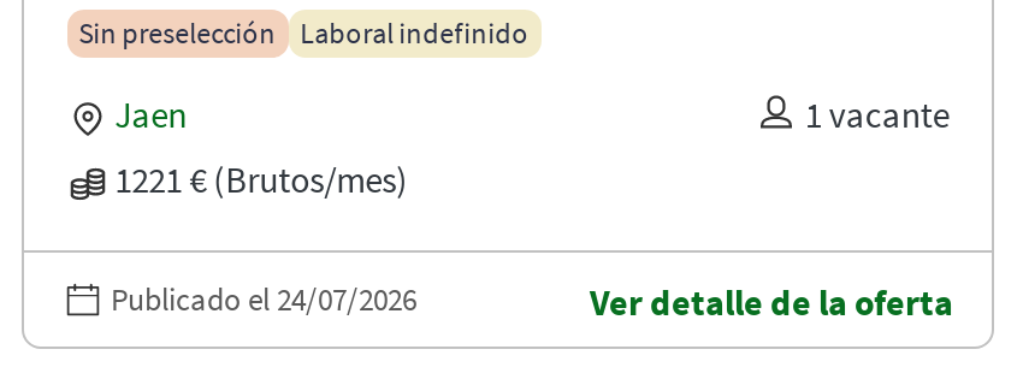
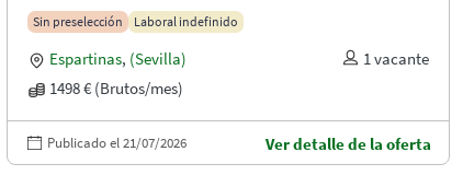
- Jaen
+ Espartinas, (Sevilla)

- 1221 € (Brutos/mes)
+ 1498 € (Brutos/mes)

- Publicado el 24/07/2026
+ Publicado el 21/07/2026
